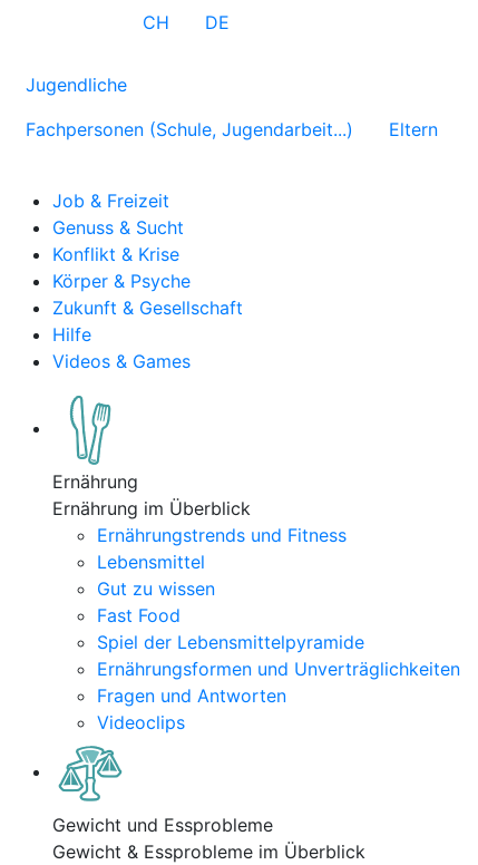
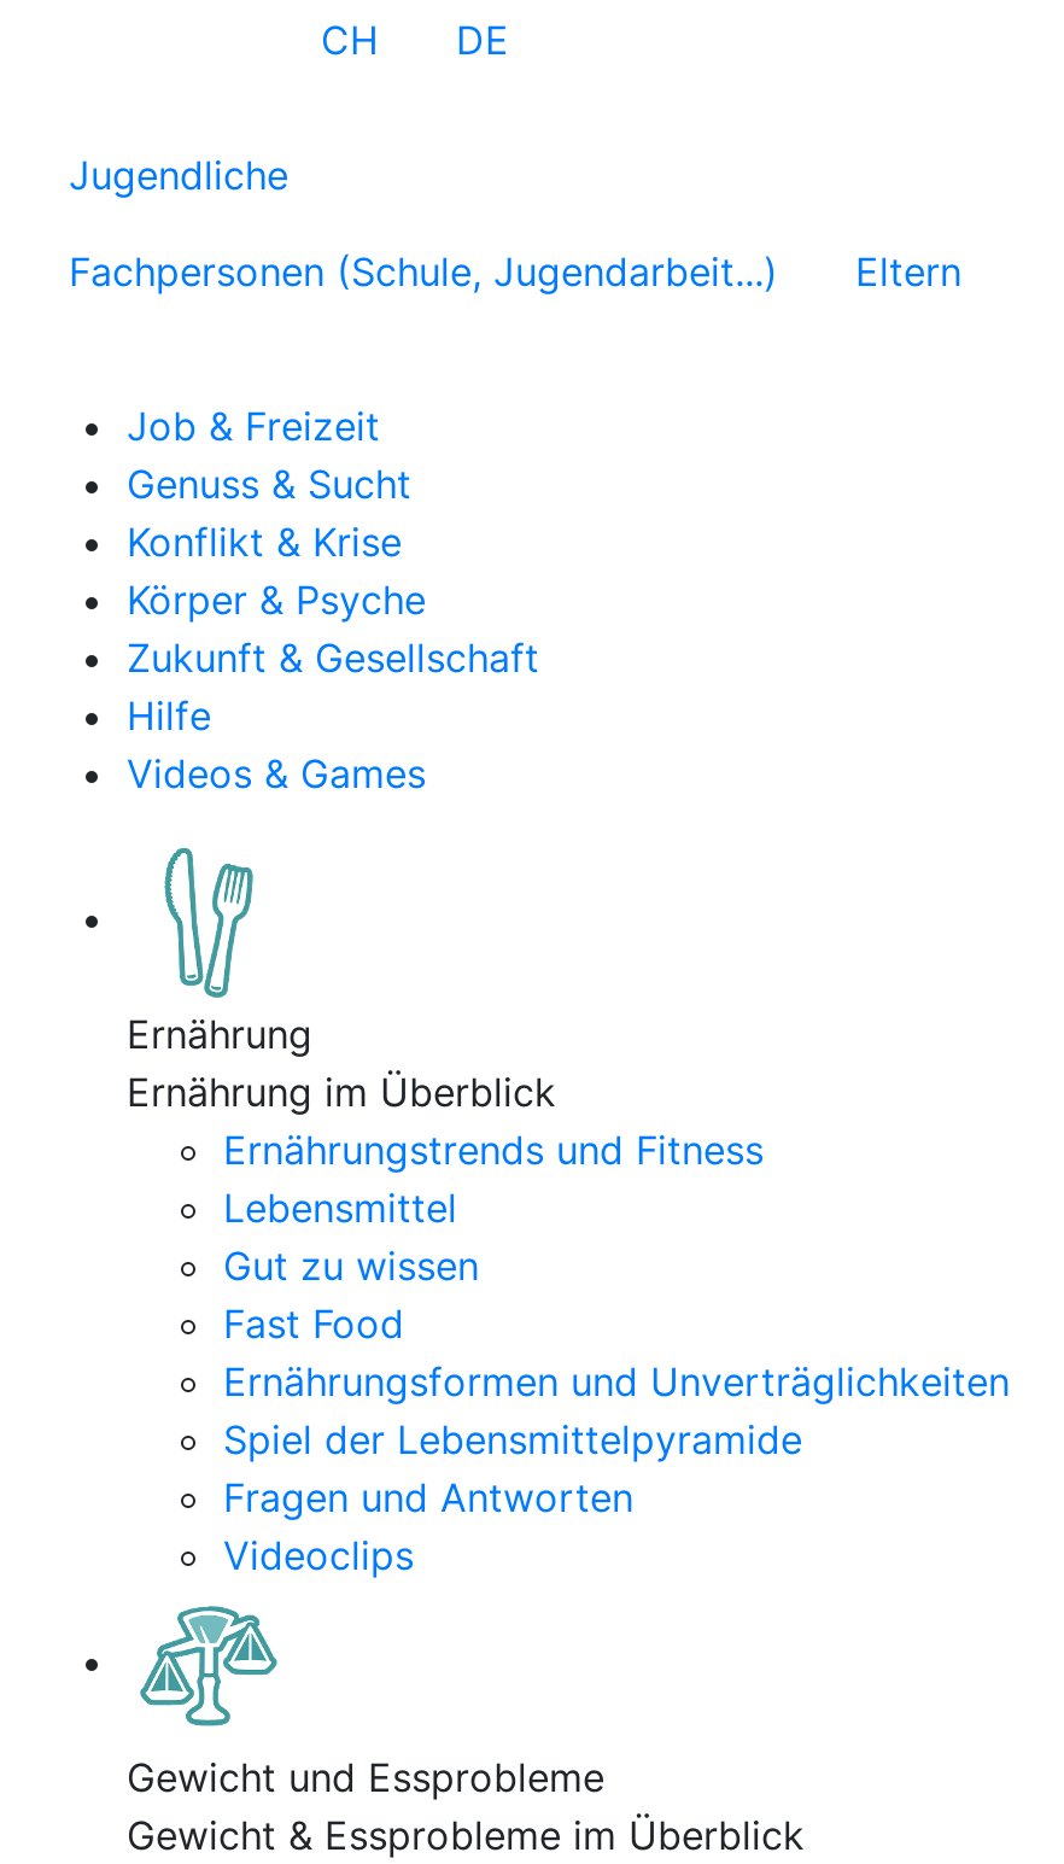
moved down: Spiel der Lebensmittelpyramide

moved up: Ernährungsformen und Unverträglichkeiten
